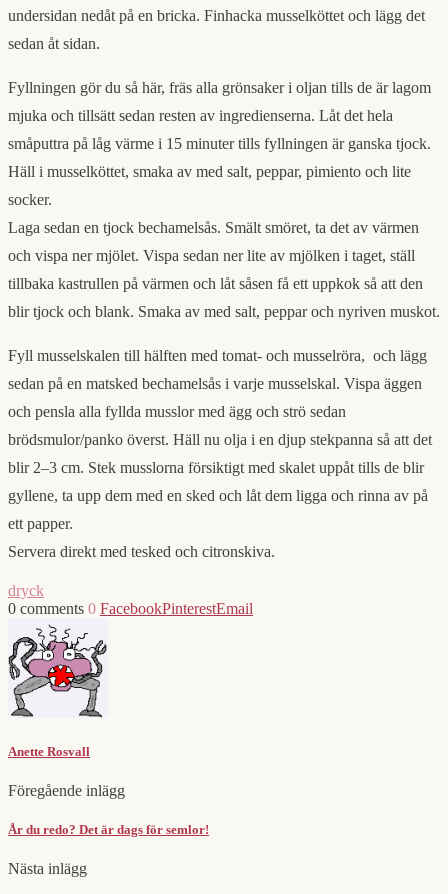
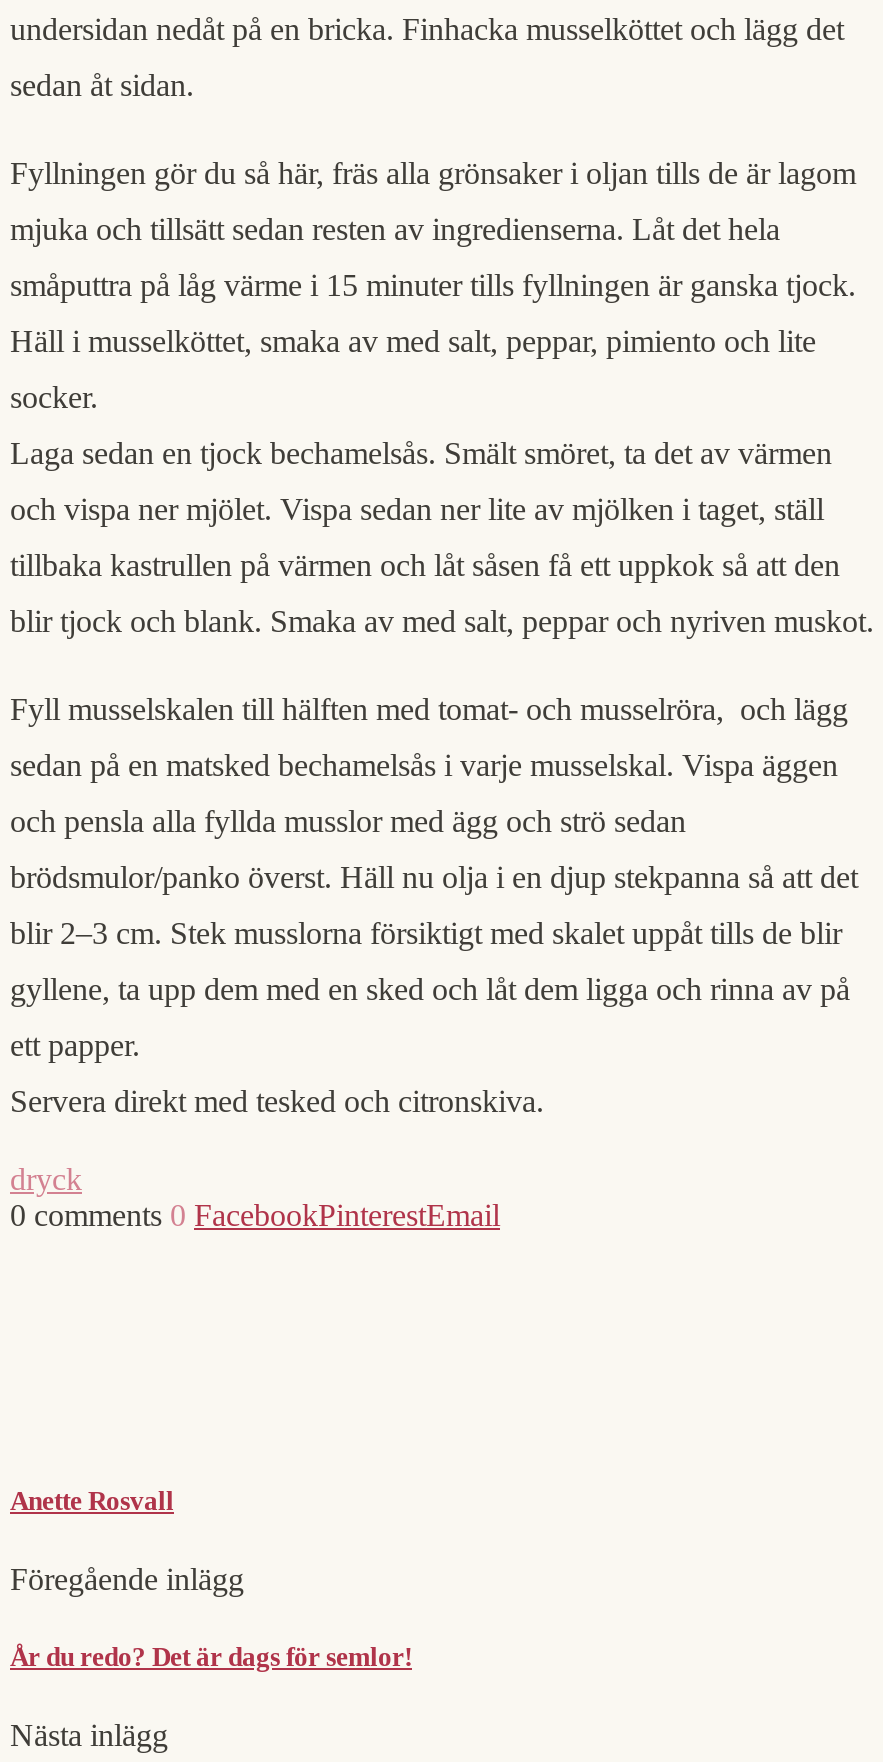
- [image]
